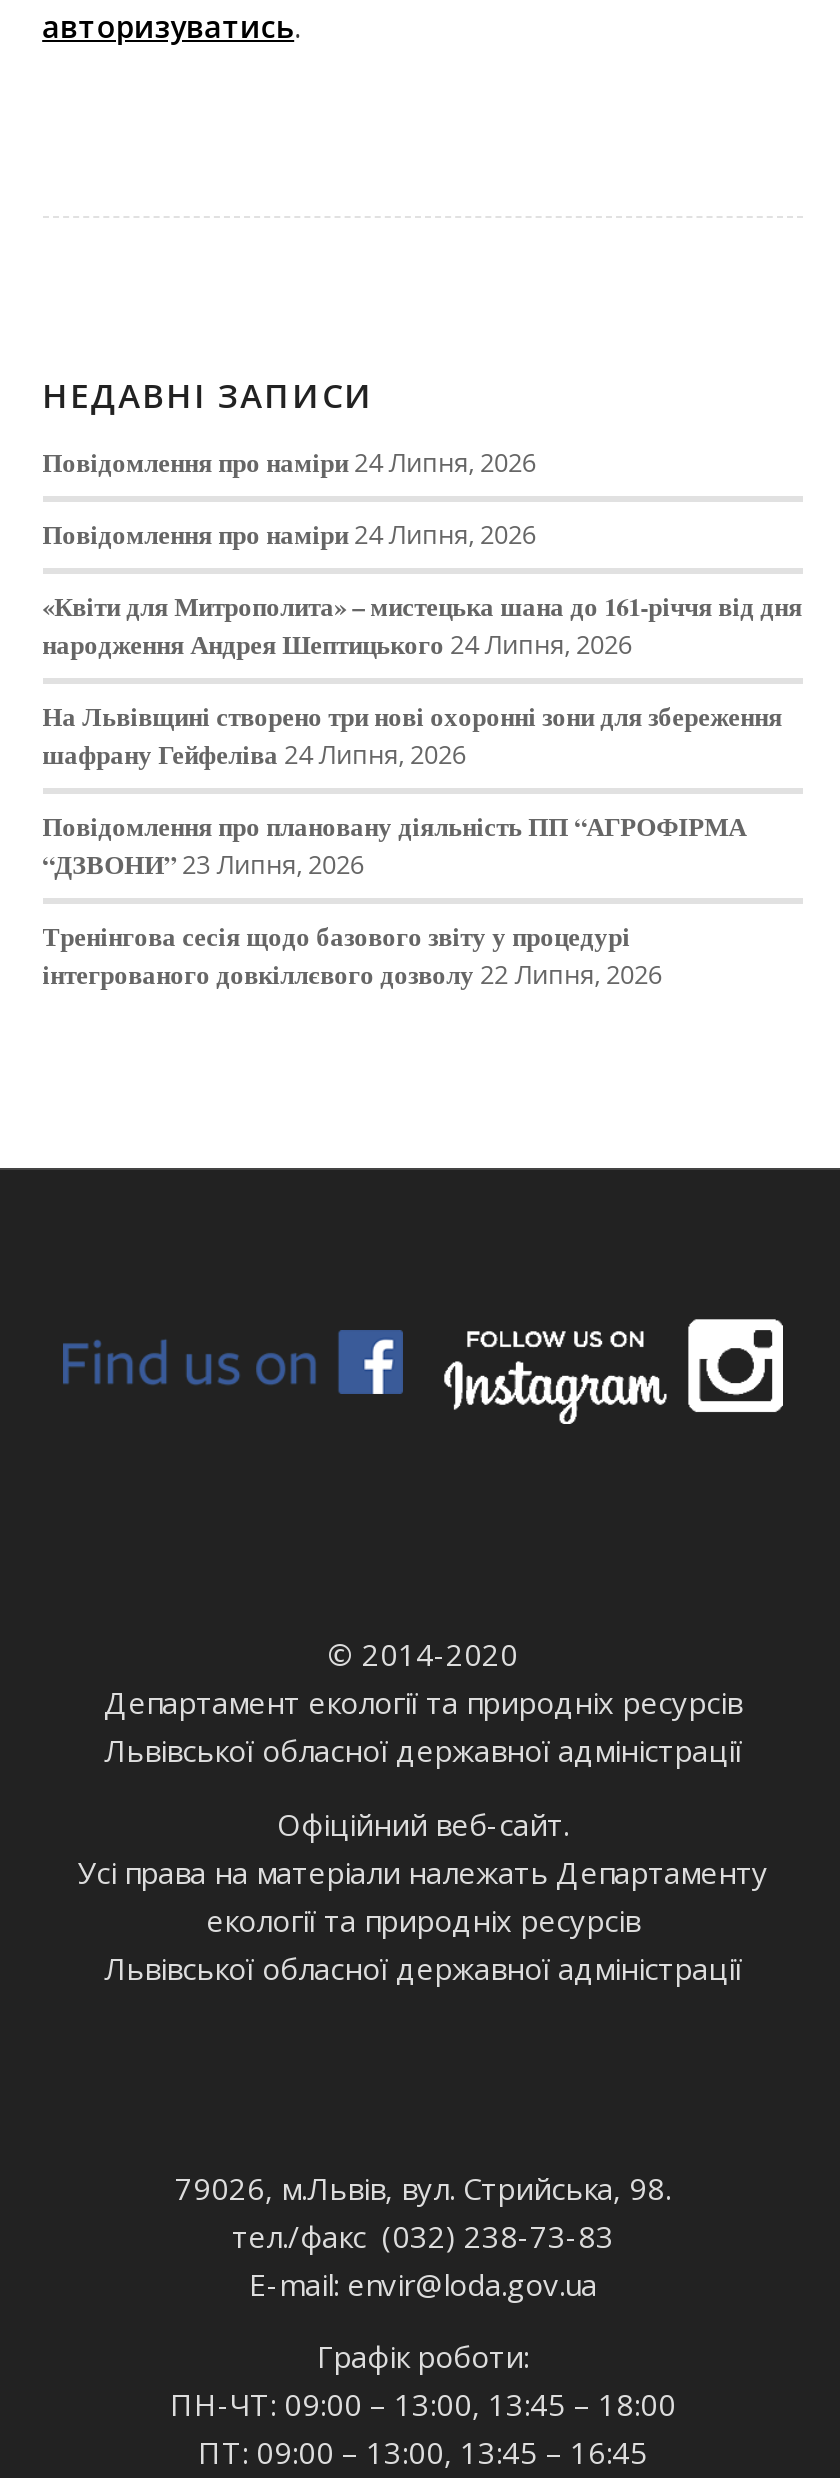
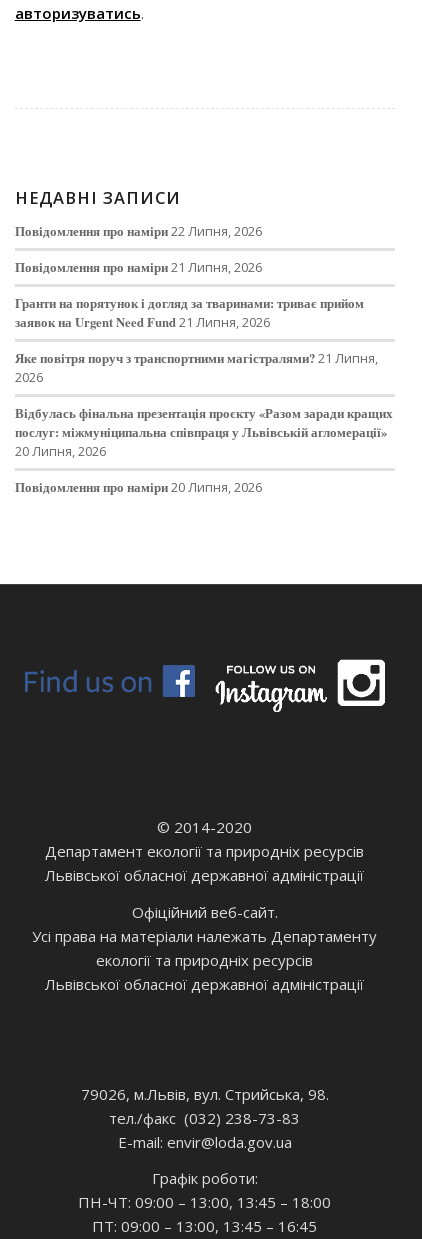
- Повідомлення про наміри 24 Липня, 2026
+ Повідомлення про наміри 22 Липня, 2026

- Повідомлення про наміри 24 Липня, 2026
+ Повідомлення про наміри 21 Липня, 2026

- «Квіти для Митрополита» – мистецька шана до 161-річчя від дня
- народження Андрея Шептицького 24 Липня, 2026
+ Гранти на порятунок і догляд за тваринами: триває прийом
+ заявок на Urgent Need Fund 21 Липня, 2026

- На Львівщині створено три нові охоронні зони для збереження
- шафрану Гейфеліва 24 Липня, 2026
+ Яке повітря поруч з транспортними магістралями? 21 Липня,
+ 2026

- Повідомлення про плановану діяльність ПП “АГРОФІРМА
- “ДЗВОНИ” 23 Липня, 2026
+ Відбулась фінальна презентація проєкту «Разом заради кращих
+ послуг: міжмуніципальна співпраця у Львівській агломерації»
+ 20 Липня, 2026

- Тренінгова сесія щодо базового звіту у процедурі
- інтегрованого довкіллєвого дозволу 22 Липня, 2026
+ Повідомлення про наміри 20 Липня, 2026
